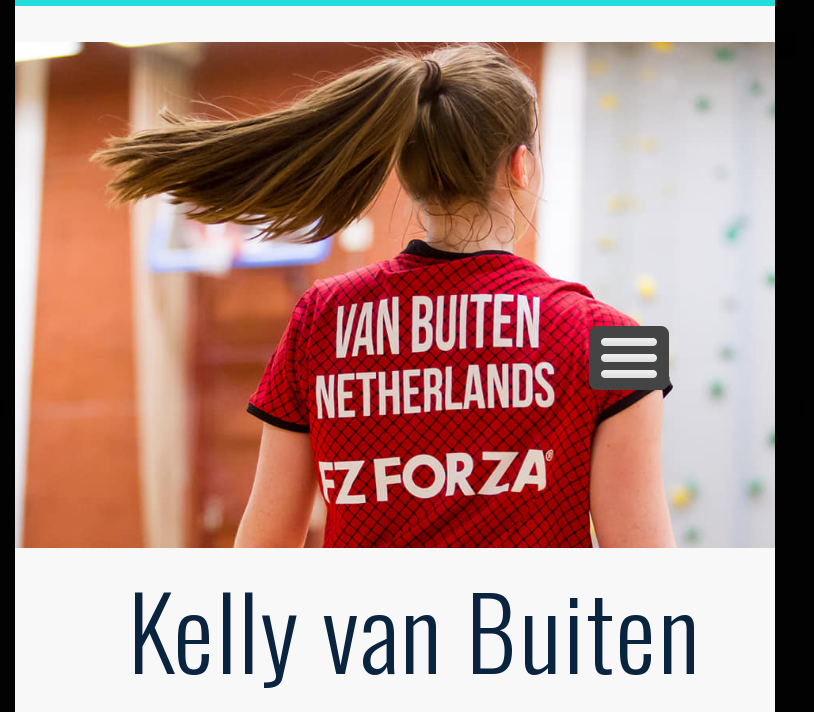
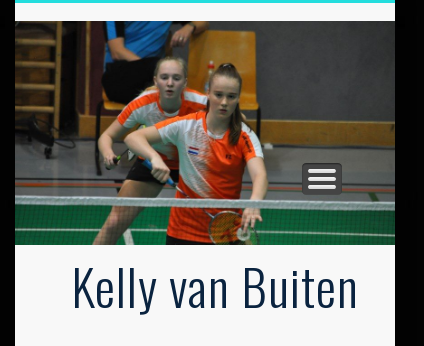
- [image]
+ [image]
